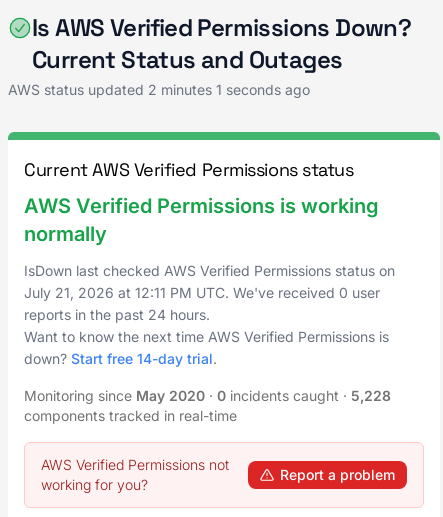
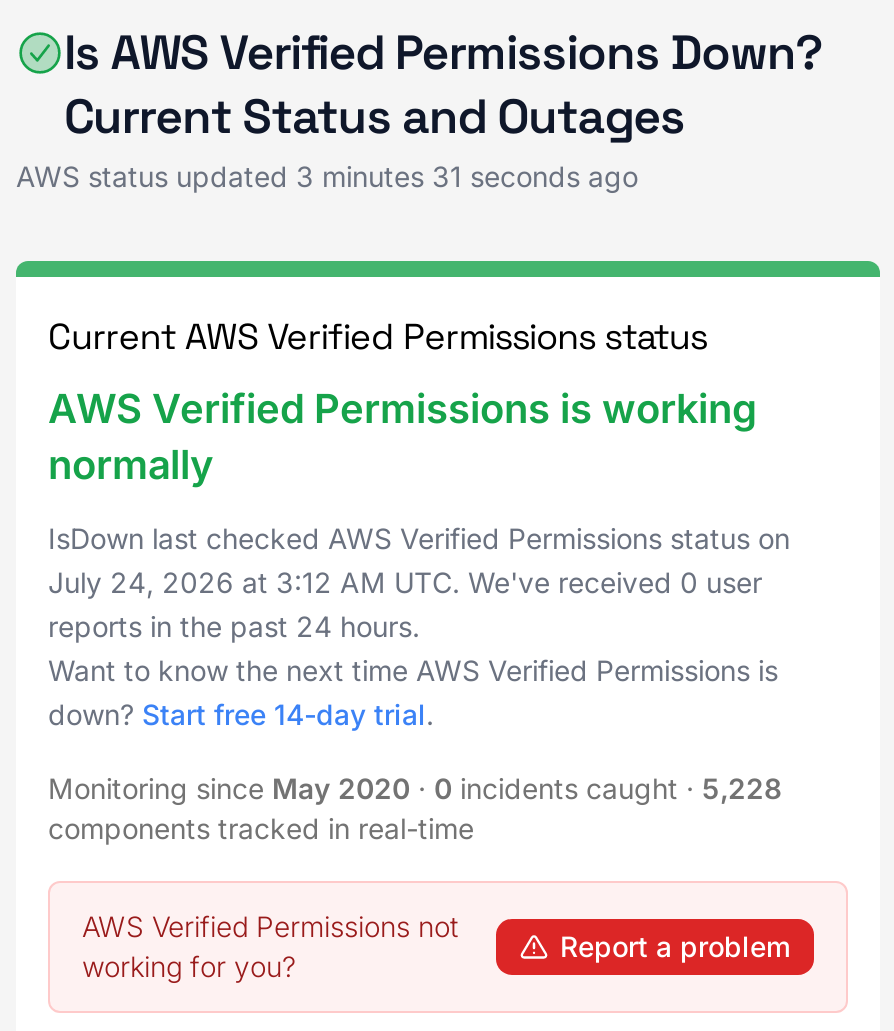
- AWS status updated 2 minutes 1 seconds ago
+ AWS status updated 3 minutes 31 seconds ago

- July 21, 2026 at 12:11 PM UTC. We've received 0 user
+ July 24, 2026 at 3:12 AM UTC. We've received 0 user
